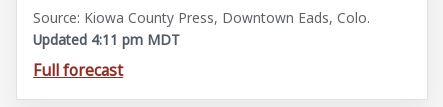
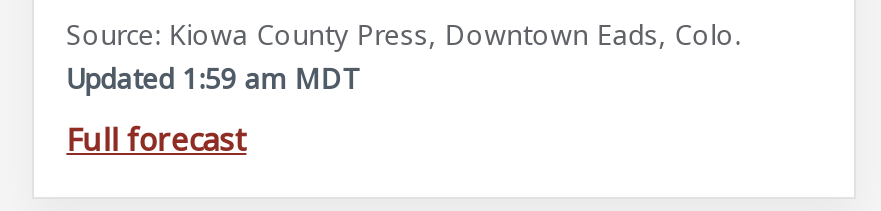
- Updated 4:11 pm MDT
+ Updated 1:59 am MDT
